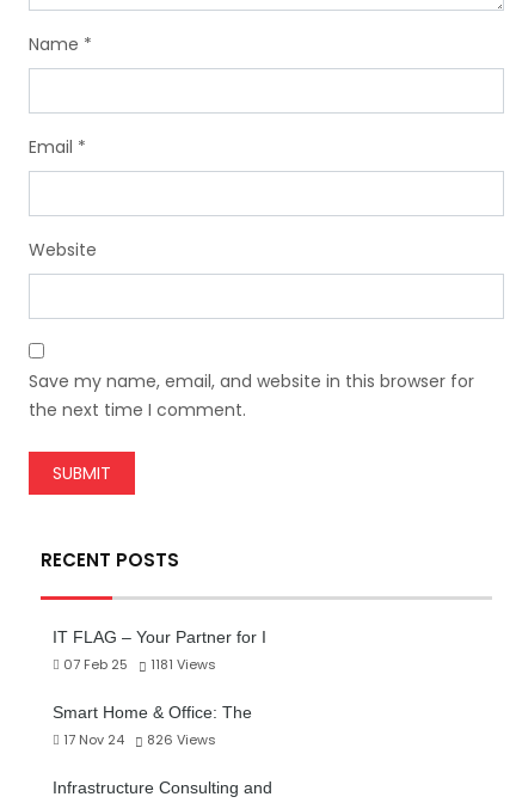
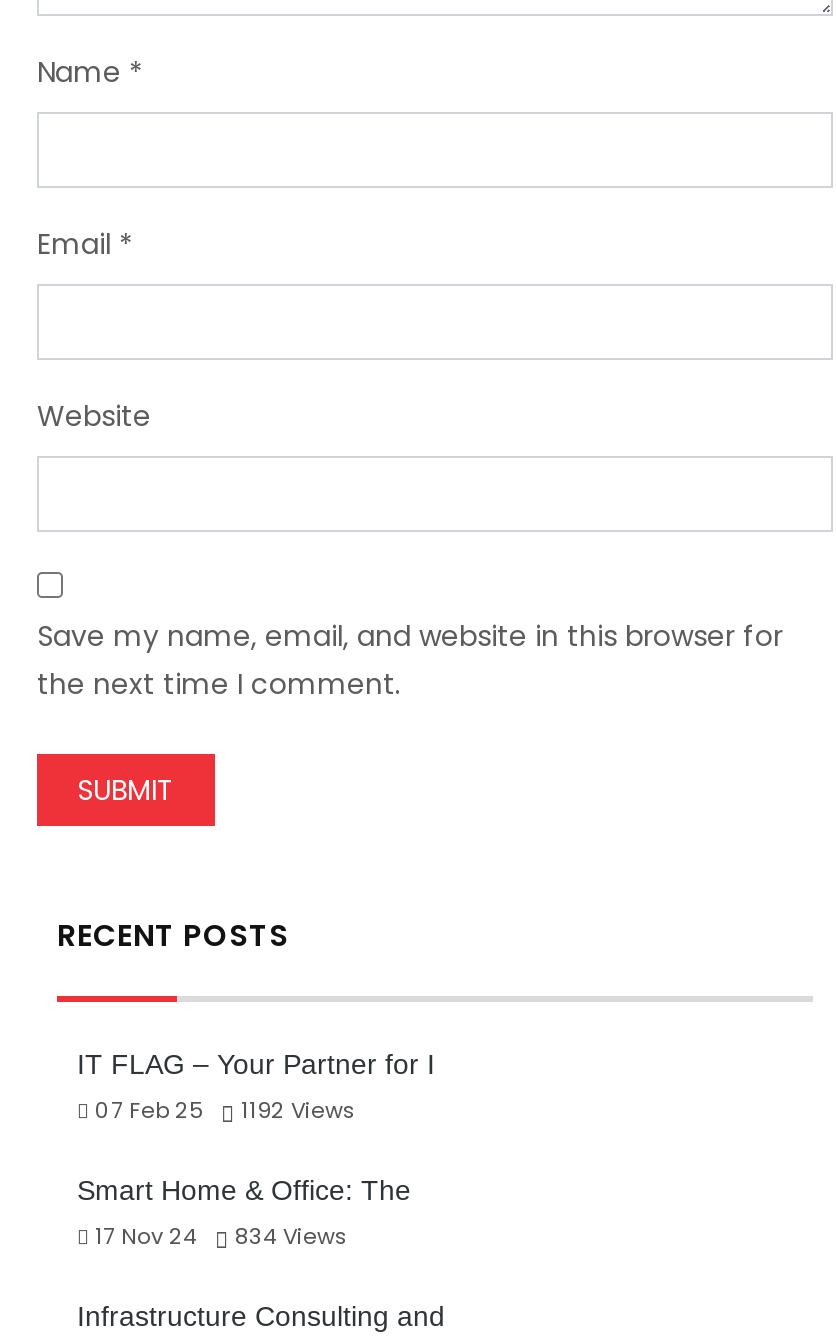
- 07 Feb 25 1181 Views
+ 07 Feb 25 1192 Views

- 17 Nov 24 826 Views
+ 17 Nov 24 834 Views
